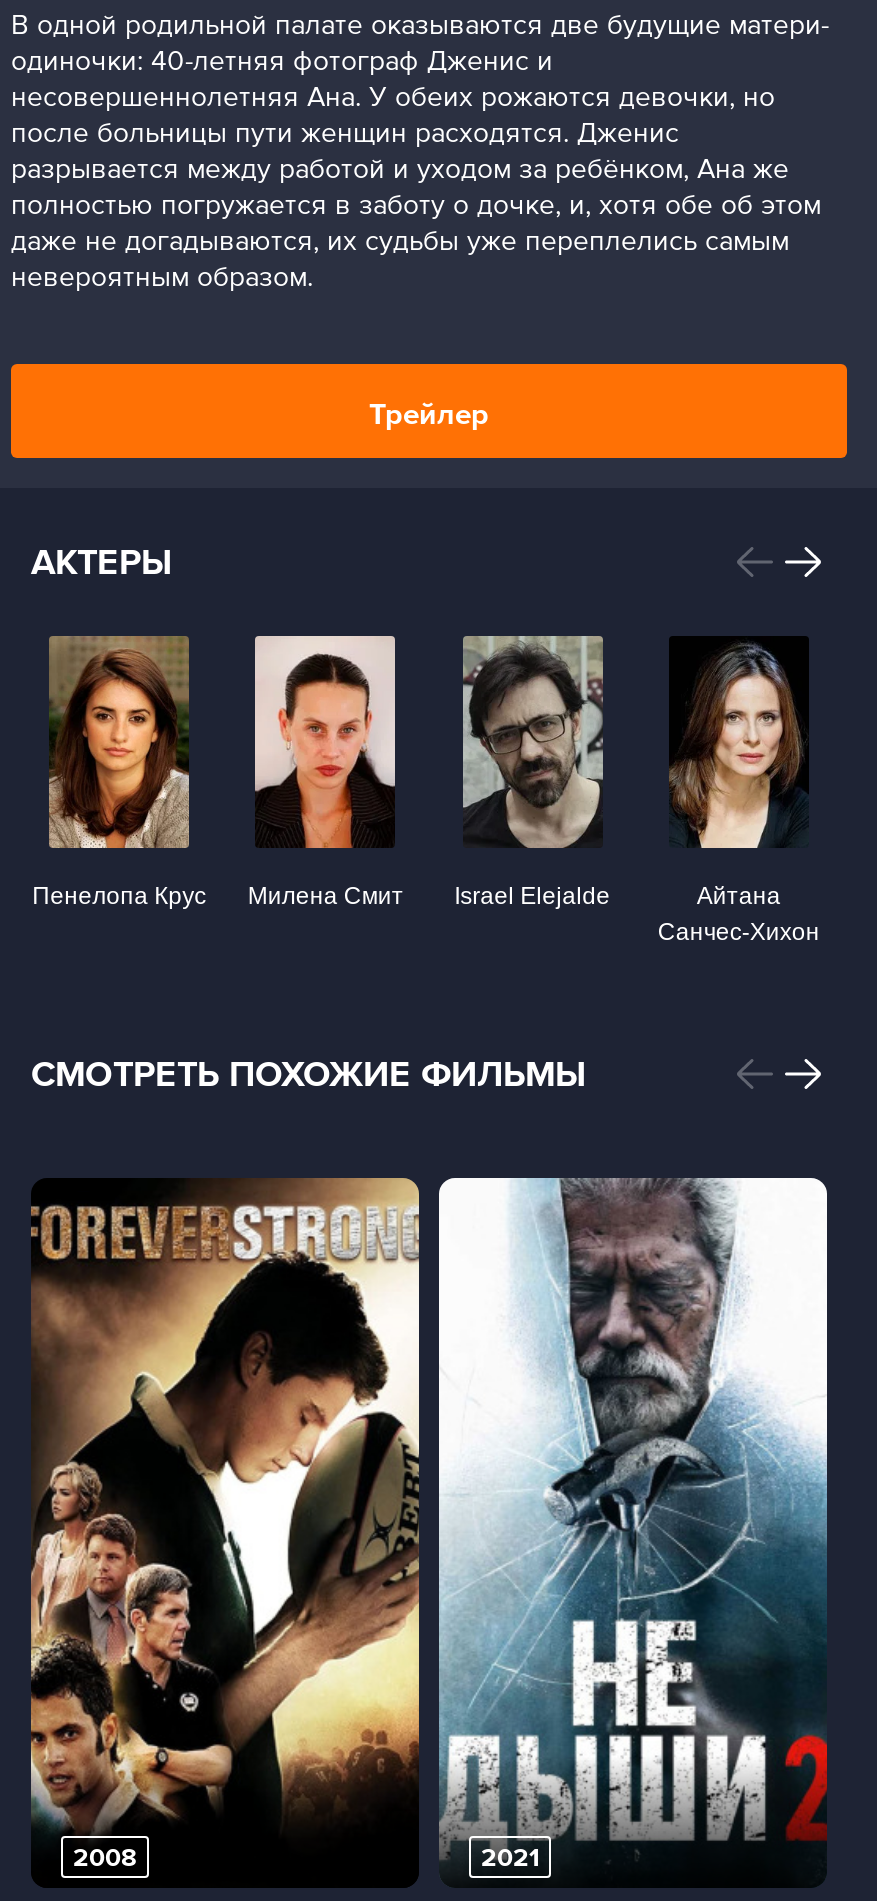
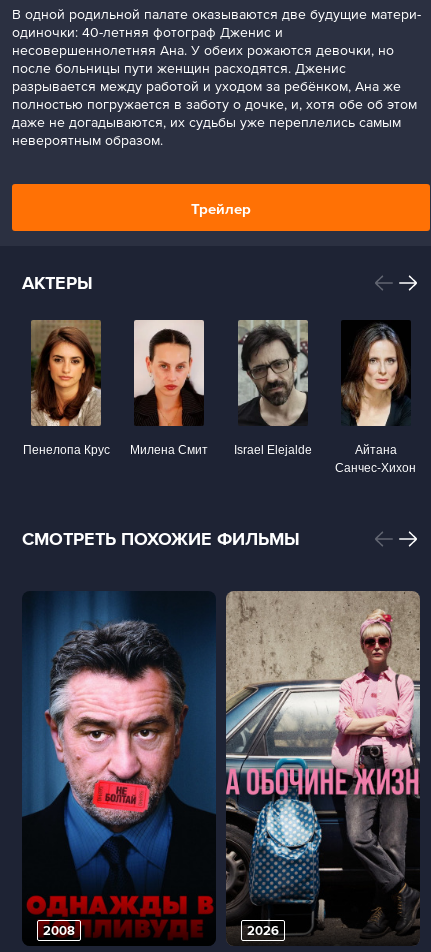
- [image]
- 2021
+ [image]
+ 2026

- [image]
+ [image]
